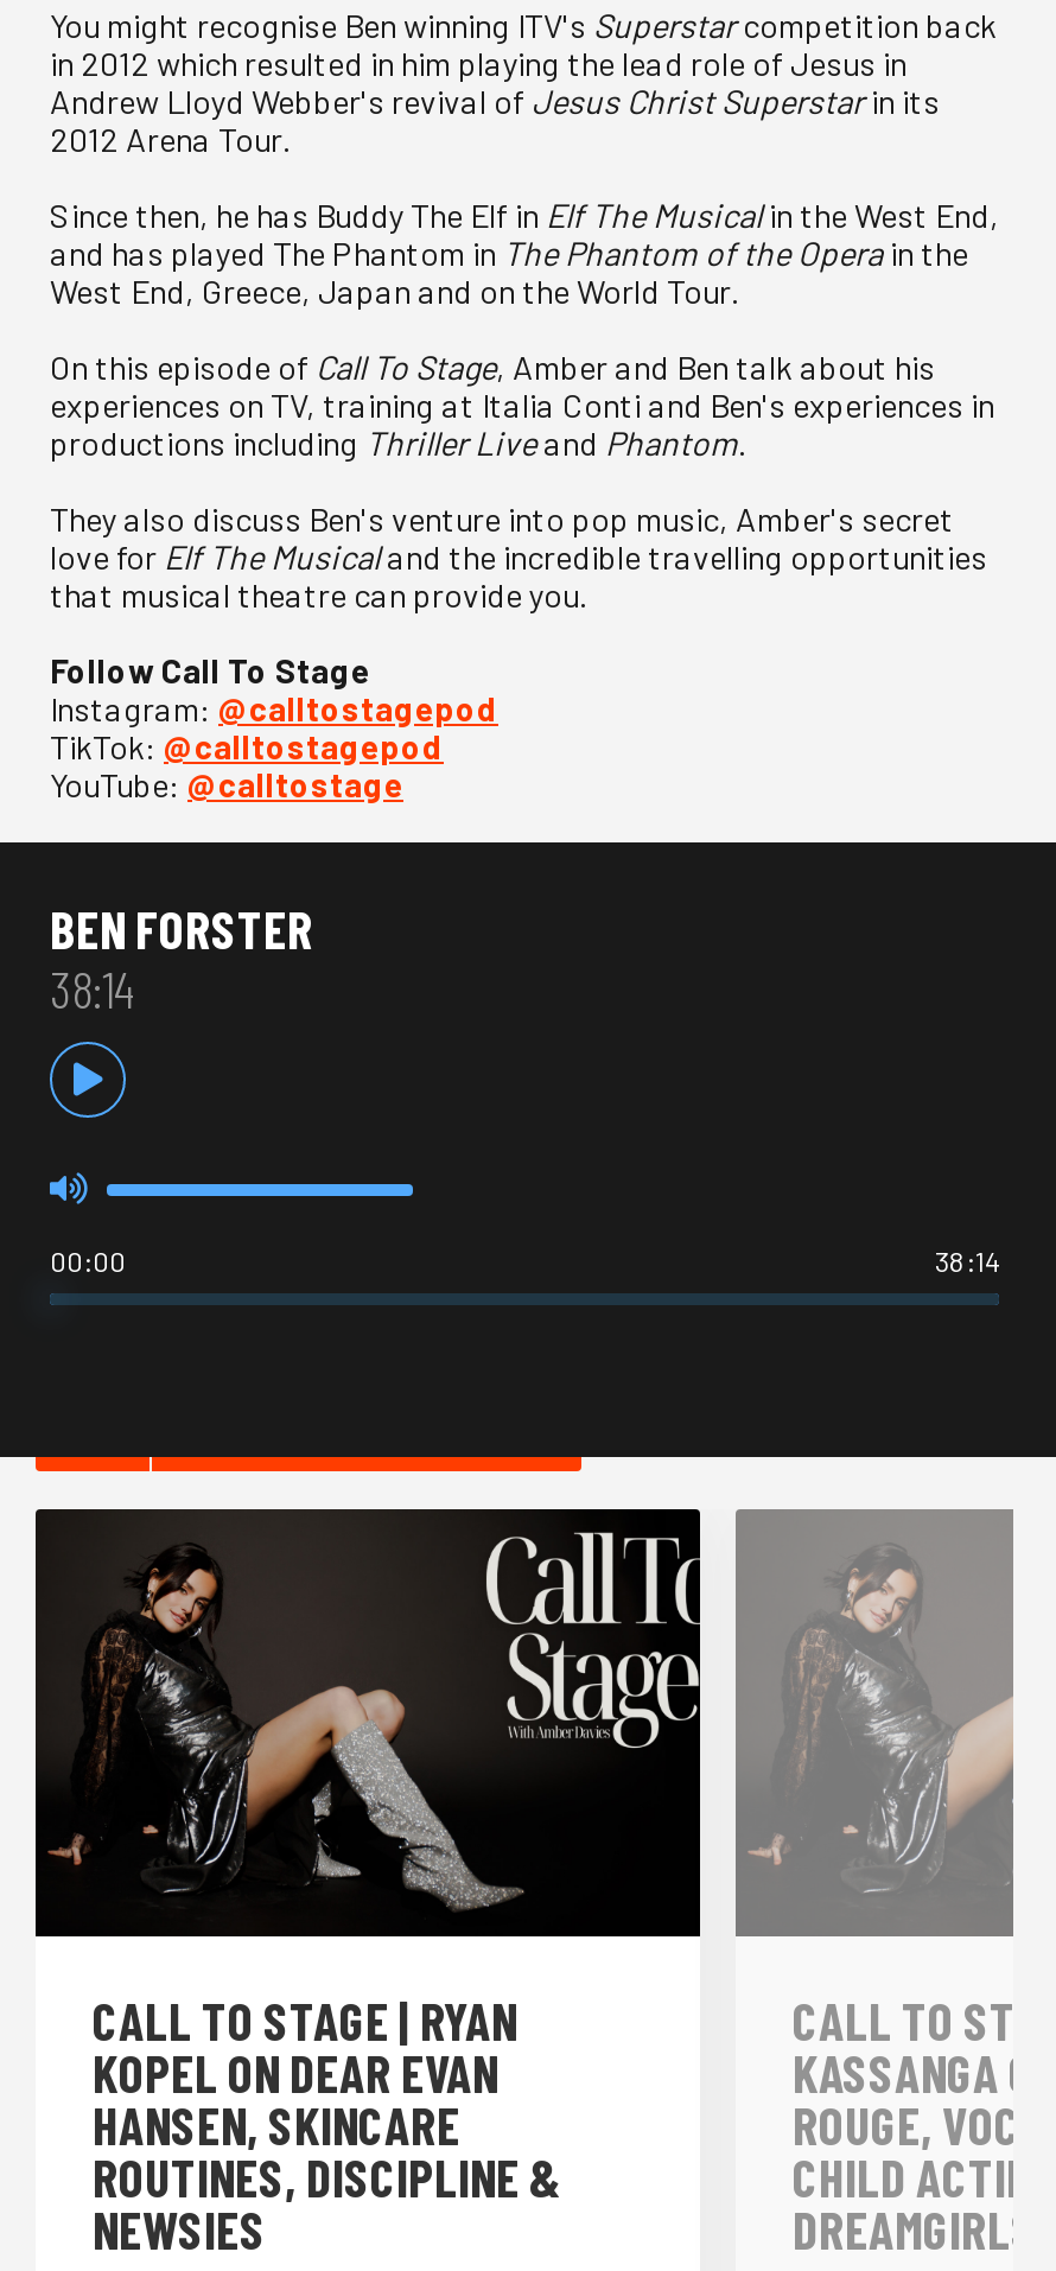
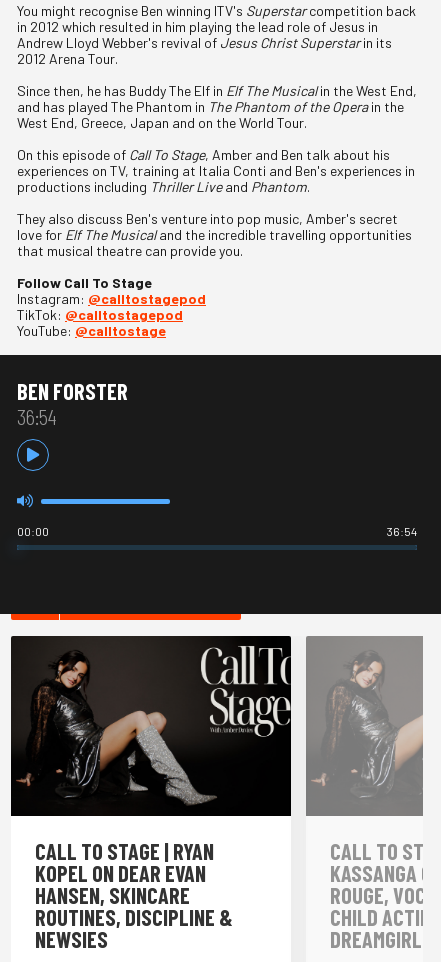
- 38:14
+ 36:54

- 38:14
+ 36:54
